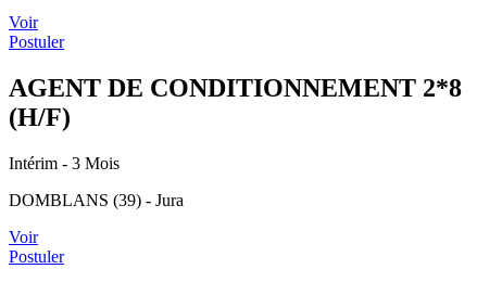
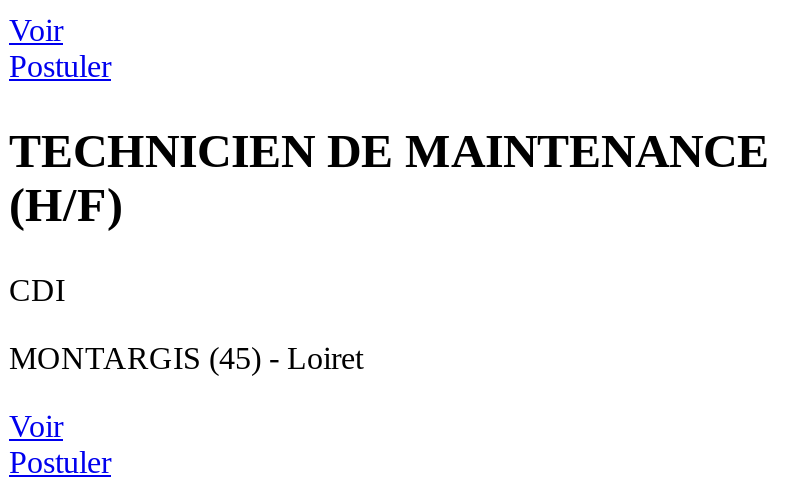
- AGENT DE CONDITIONNEMENT 2*8
+ TECHNICIEN DE MAINTENANCE

- Intérim - 3 Mois
+ CDI

- DOMBLANS (39) - Jura
+ MONTARGIS (45) - Loiret
